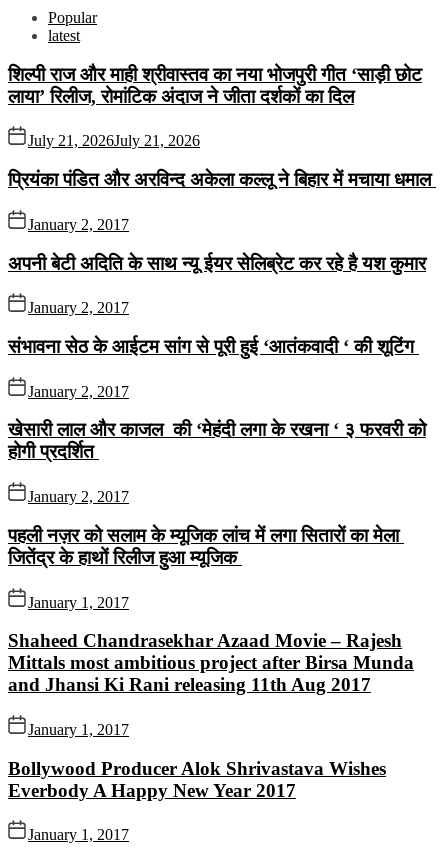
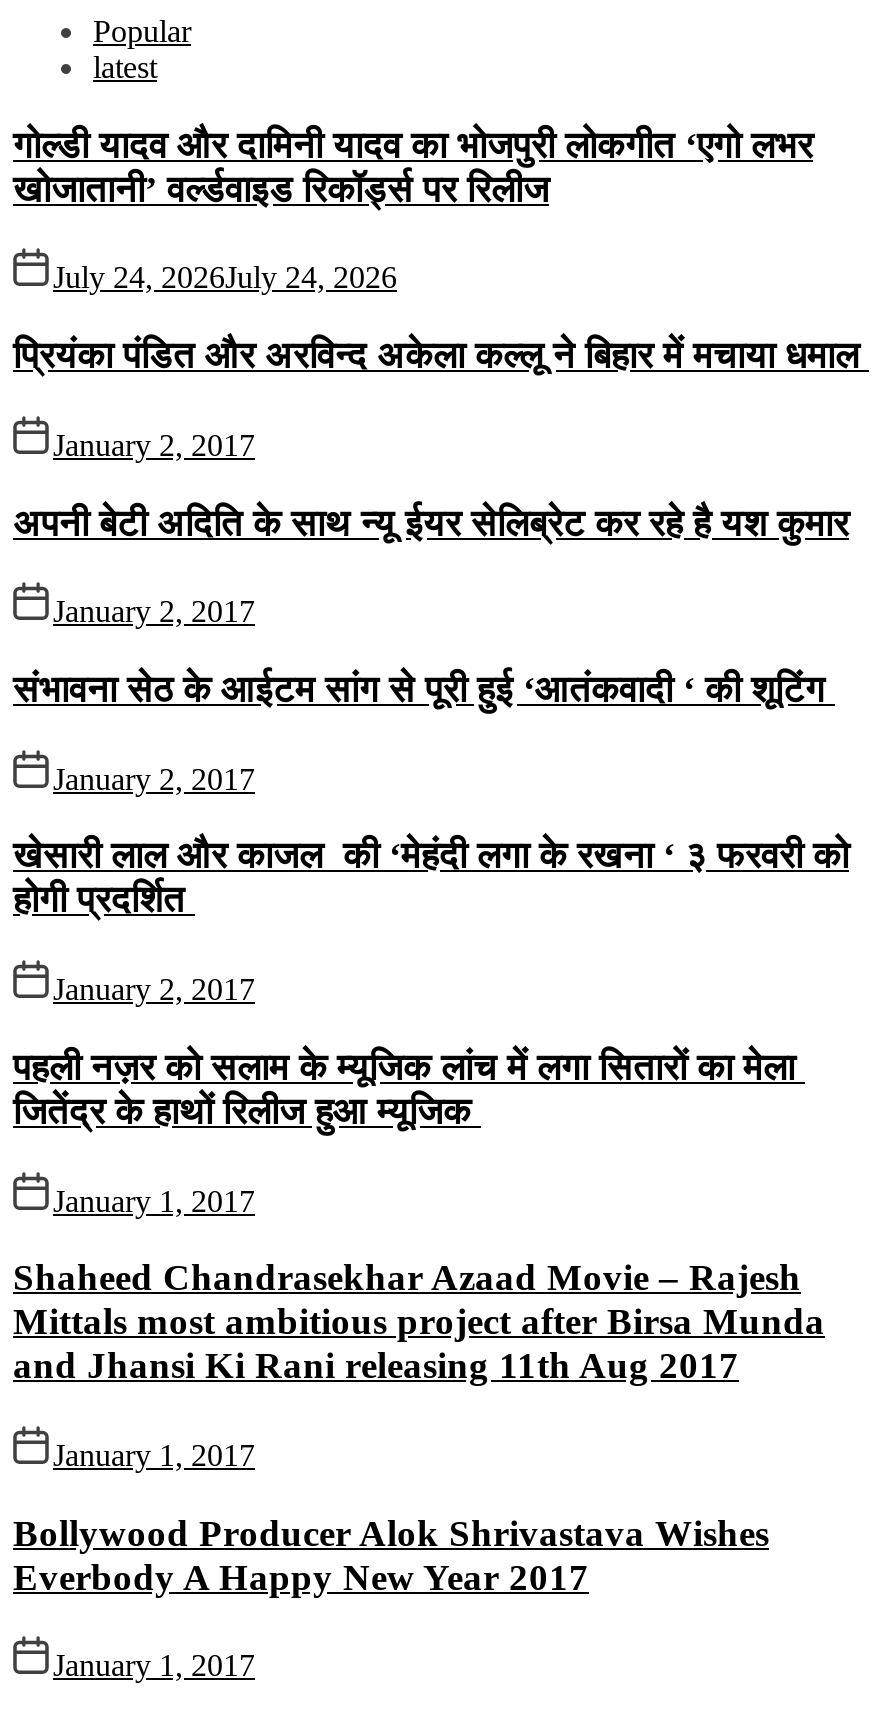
- शिल्पी राज और माही श्रीवास्तव का नया भोजपुरी गीत ‘साड़ी छोट
- लाया’ रिलीज, रोमांटिक अंदाज ने जीता दर्शकों का दिल
+ गोल्डी यादव और दामिनी यादव का भोजपुरी लोकगीत ‘एगो लभर
+ खोजातानी’ वर्ल्डवाइड रिकॉर्ड्स पर रिलीज

- July 21, 2026July 21, 2026
+ July 24, 2026July 24, 2026
